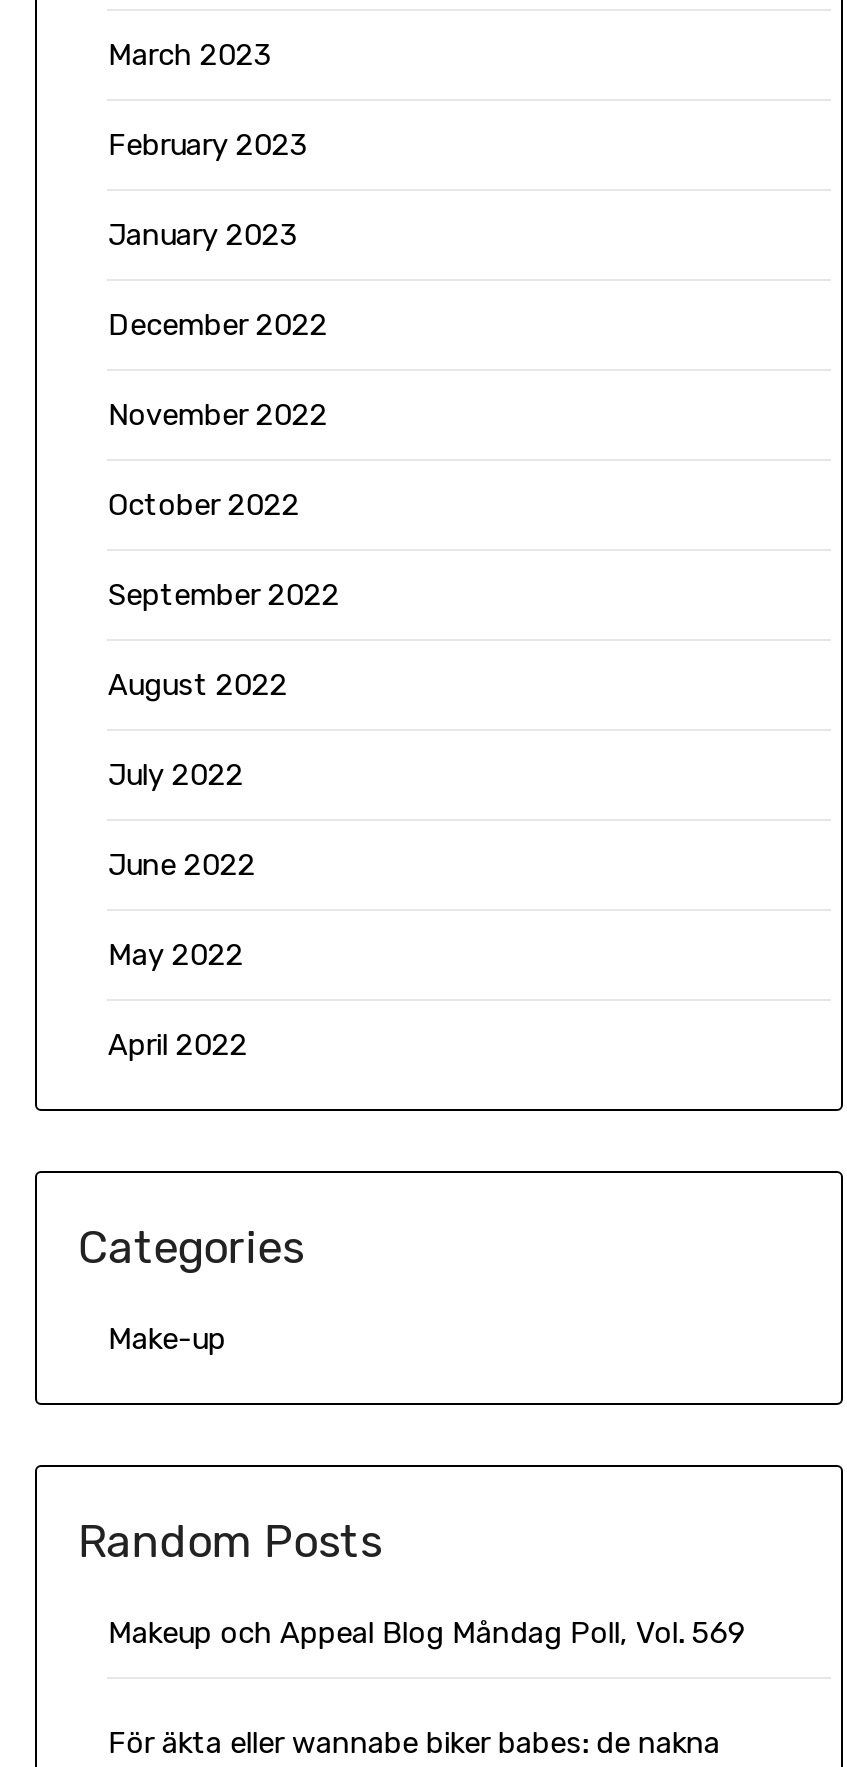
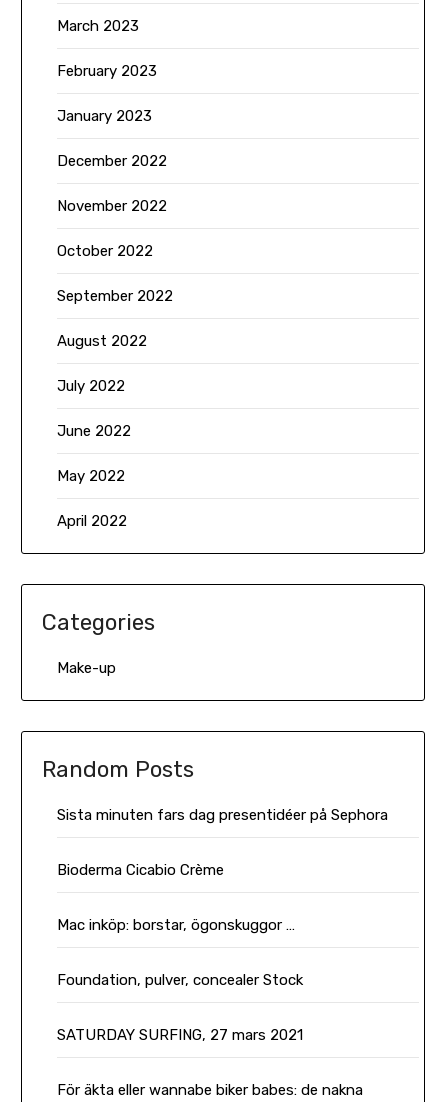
- Makeup och Appeal Blog Måndag Poll, Vol. 569
+ Sista minuten fars dag presentidéer på Sephora
+ Bioderma Cicabio Crème
+ Mac inköp: borstar, ögonskuggor …
+ Foundation, pulver, concealer Stock
+ SATURDAY SURFING, 27 mars 2021
